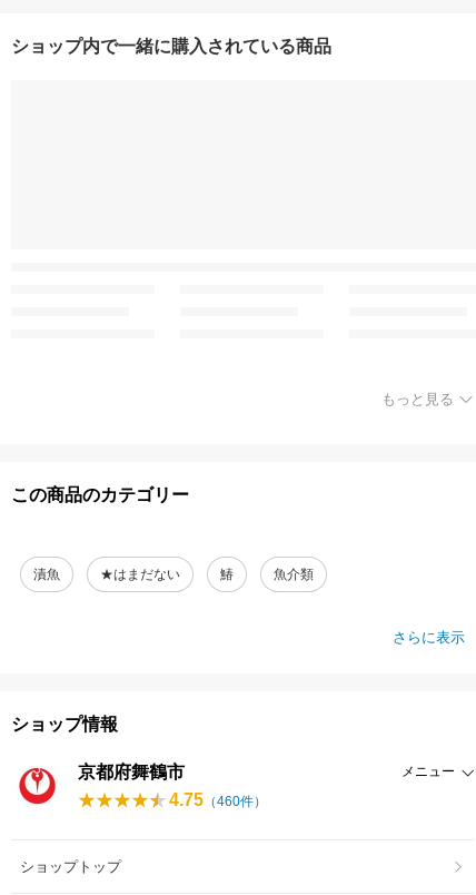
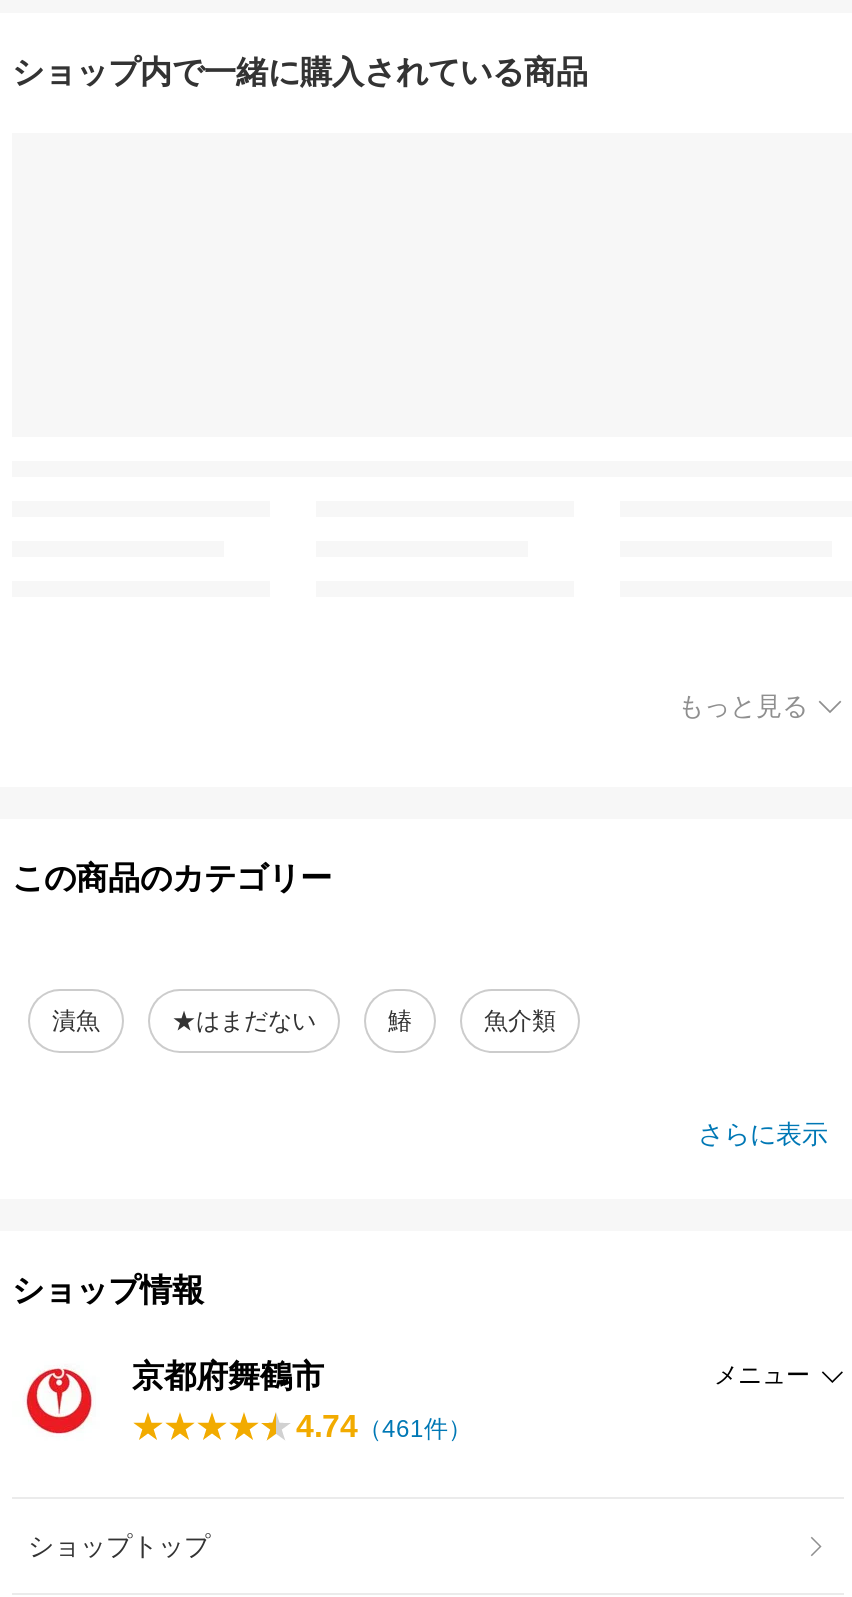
- 4.75（460件）
+ 4.74（461件）
